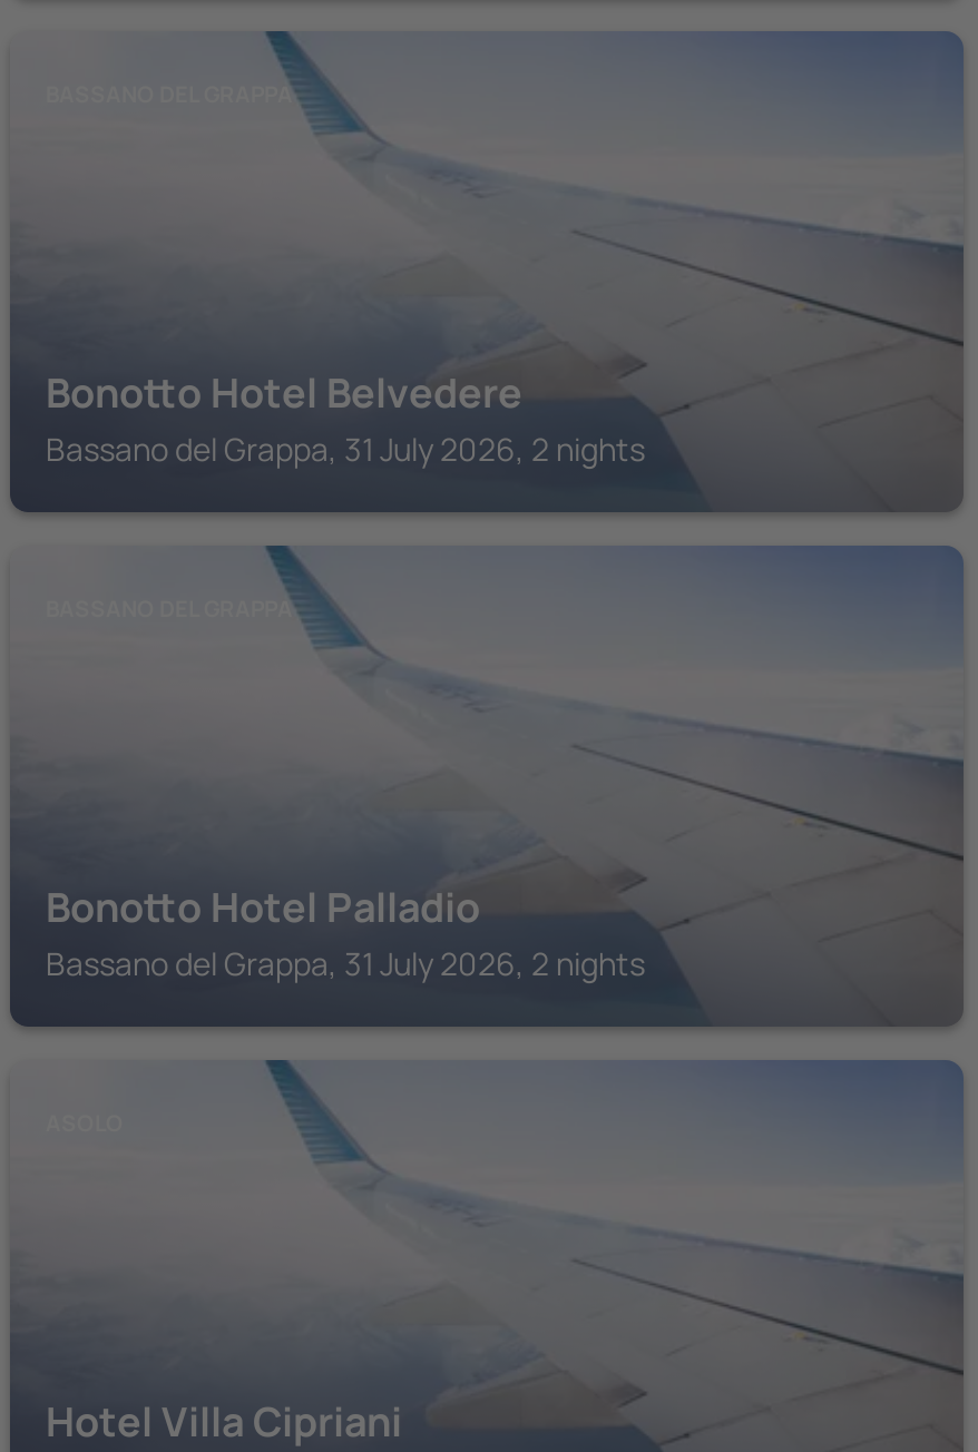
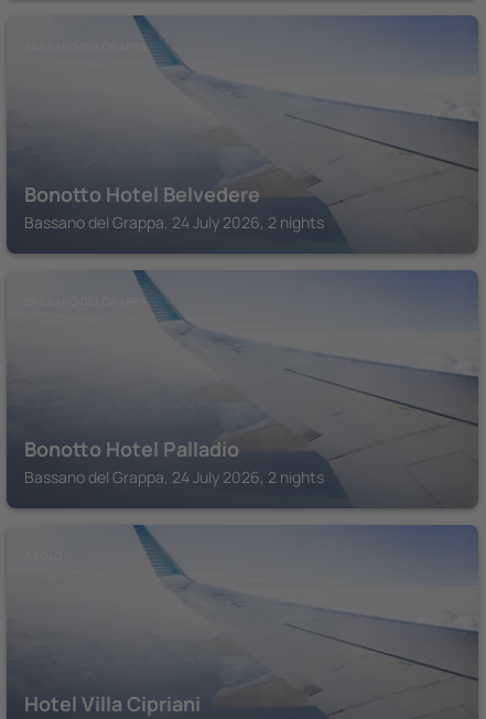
- Bassano del Grappa, 31 July 2026, 2 nights
+ Bassano del Grappa, 24 July 2026, 2 nights

- Bassano del Grappa, 31 July 2026, 2 nights
+ Bassano del Grappa, 24 July 2026, 2 nights
